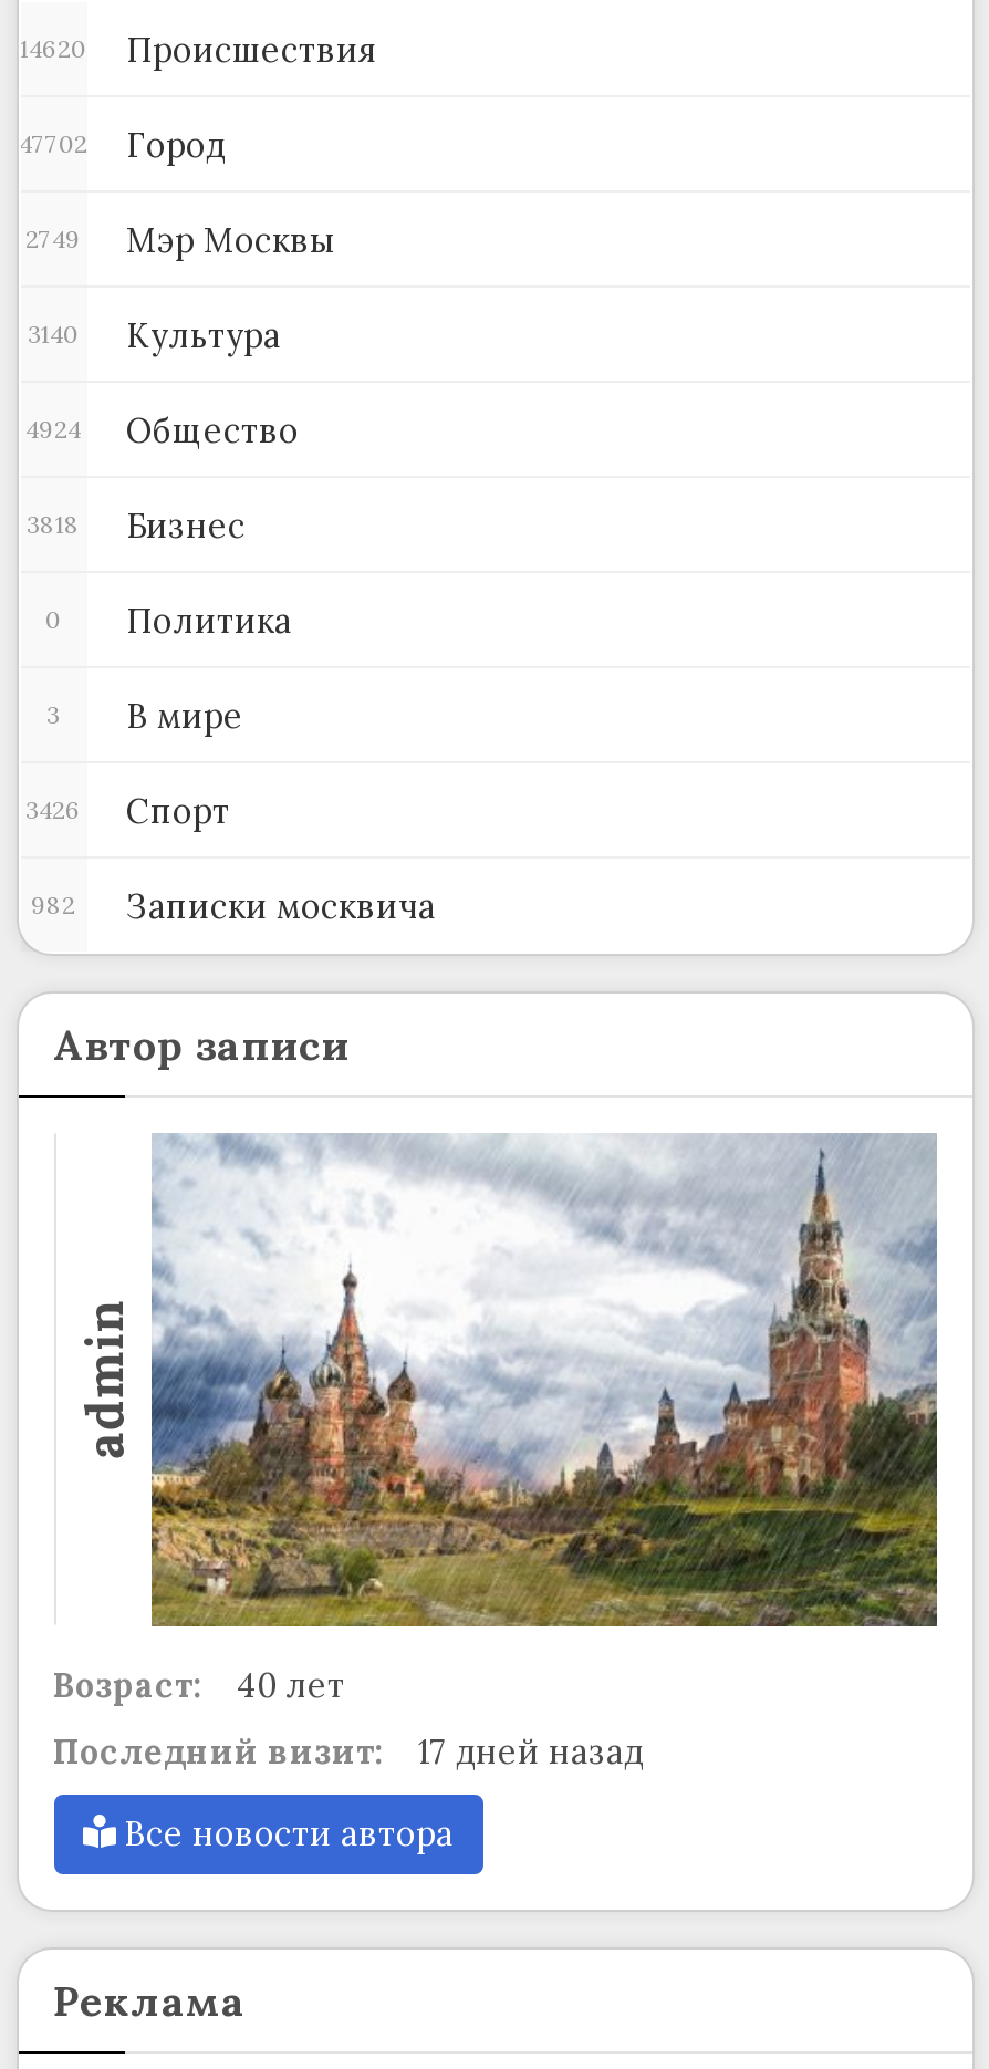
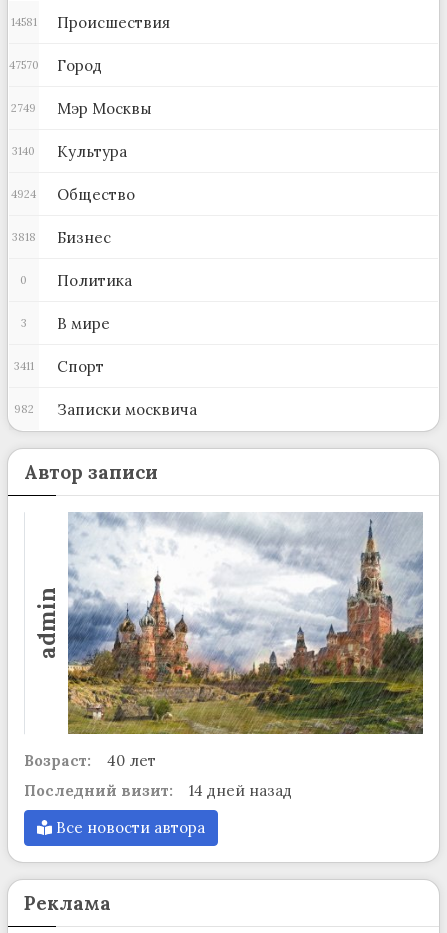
- 14620 Происшествия
+ 14581 Происшествия

- 47702 Город
+ 47570 Город

- 3426 Спорт
+ 3411 Спорт

- Последний визит: 17 дней назад
+ Последний визит: 14 дней назад
